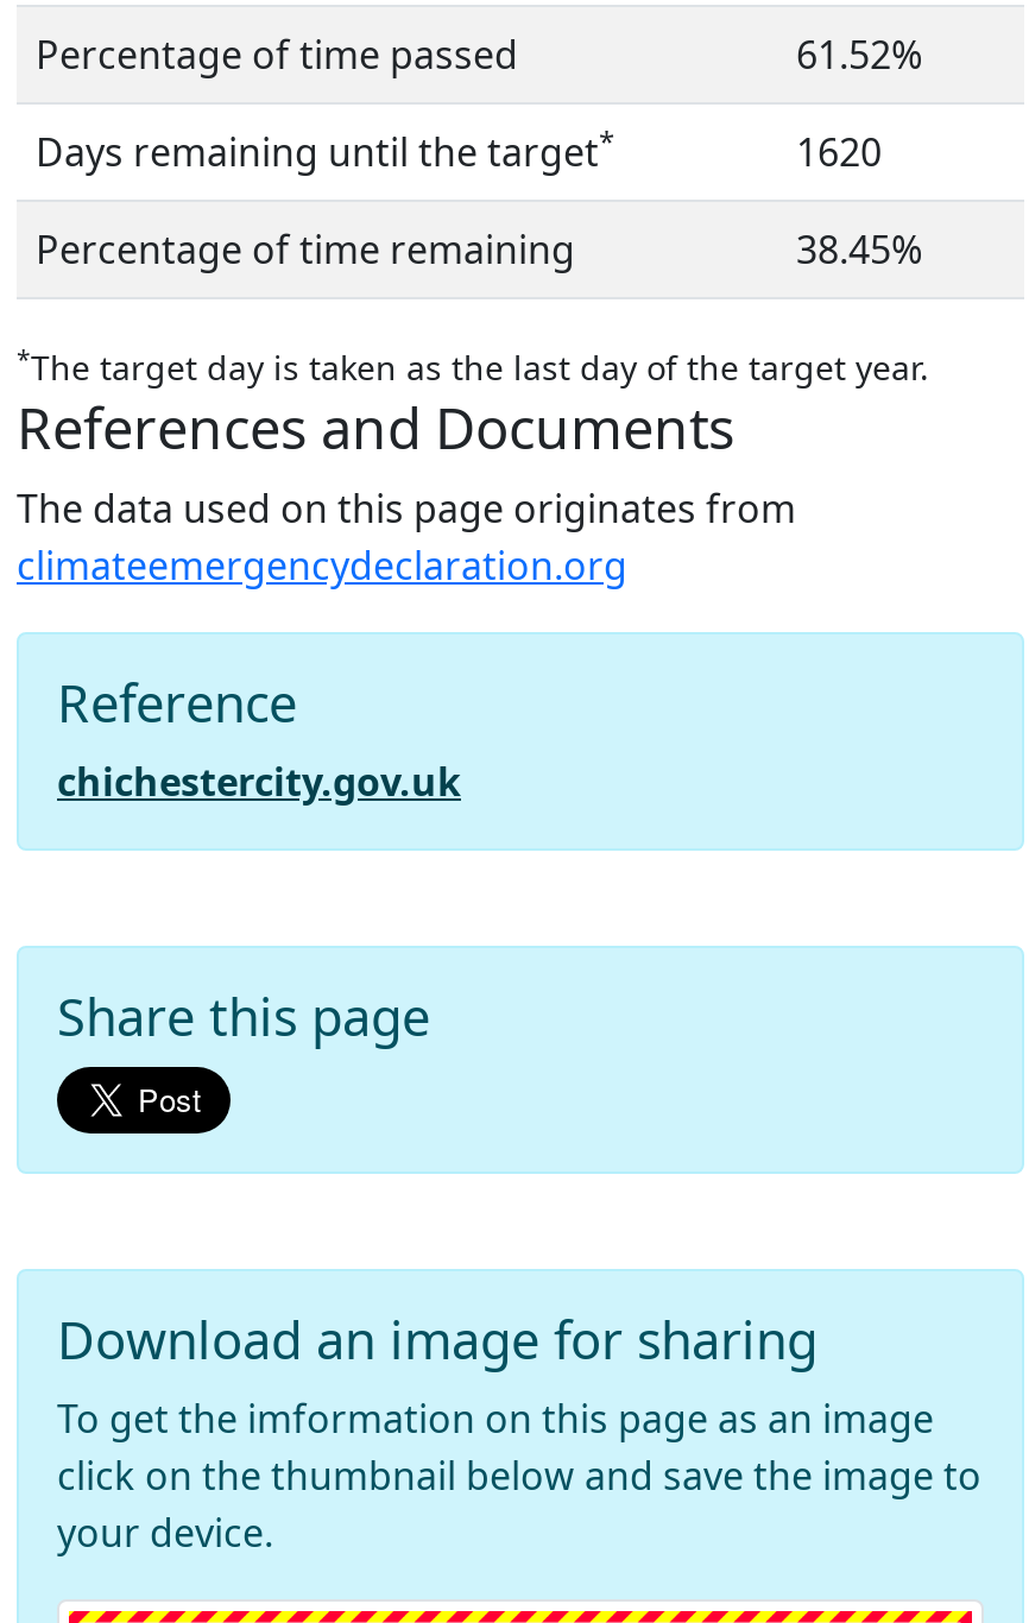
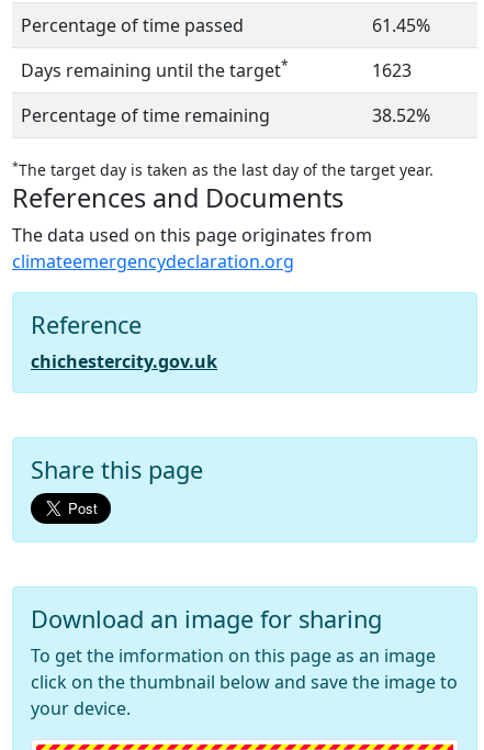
- 61.52%
+ 61.45%

- 1620
+ 1623

- 38.45%
+ 38.52%
